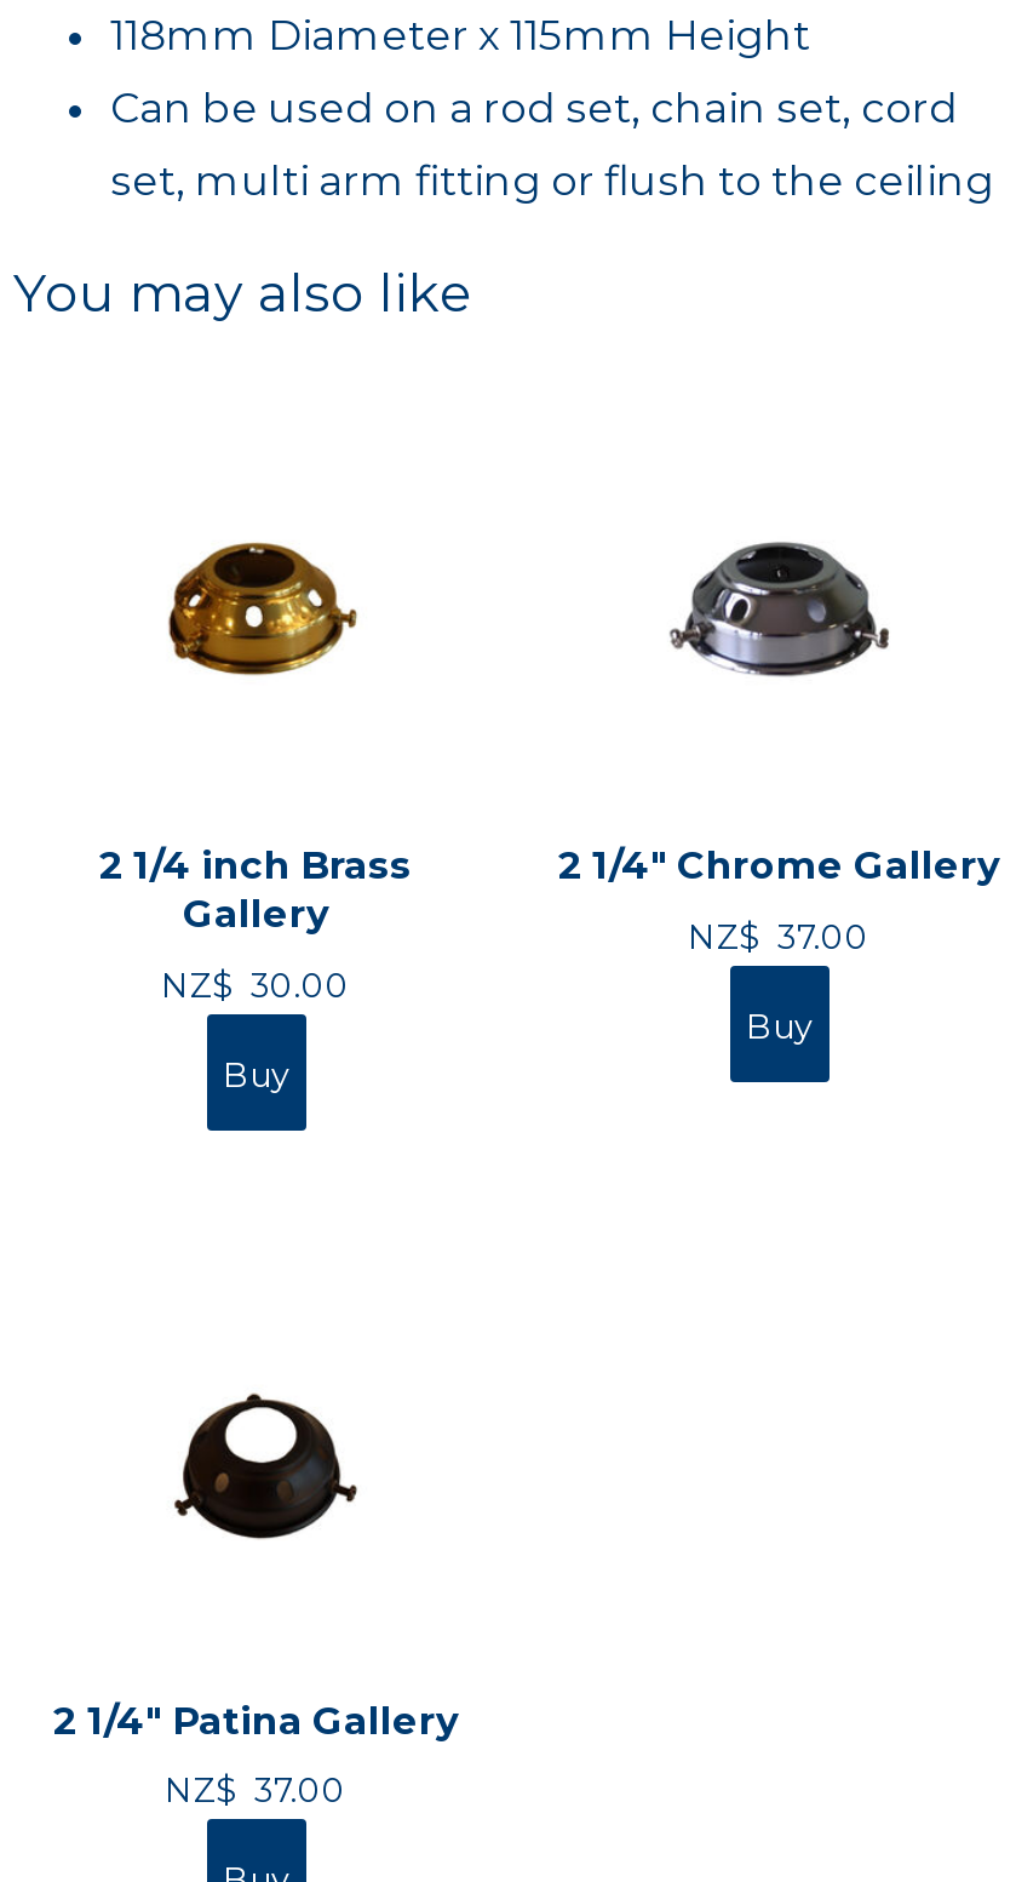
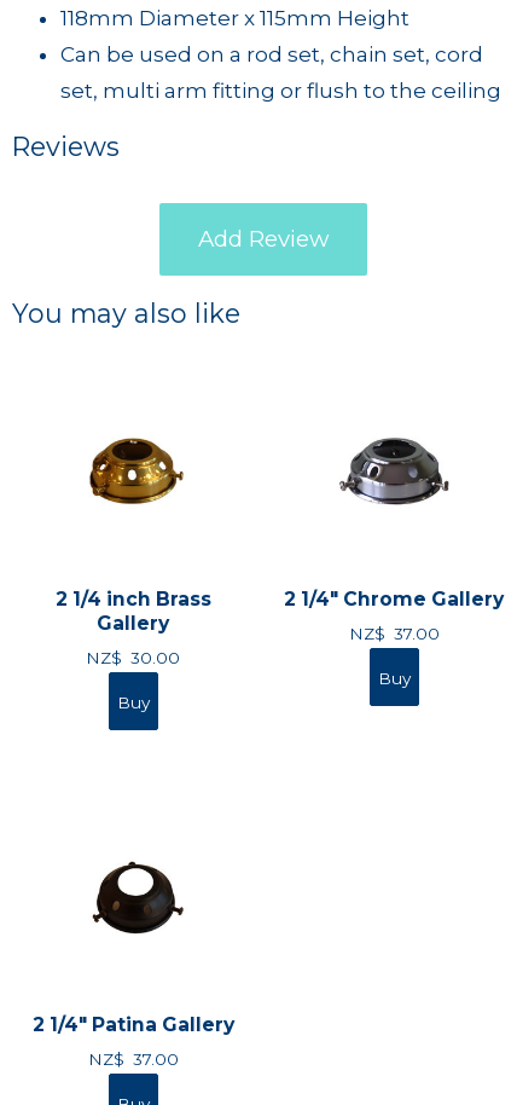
+ Reviews
+ Add Review
